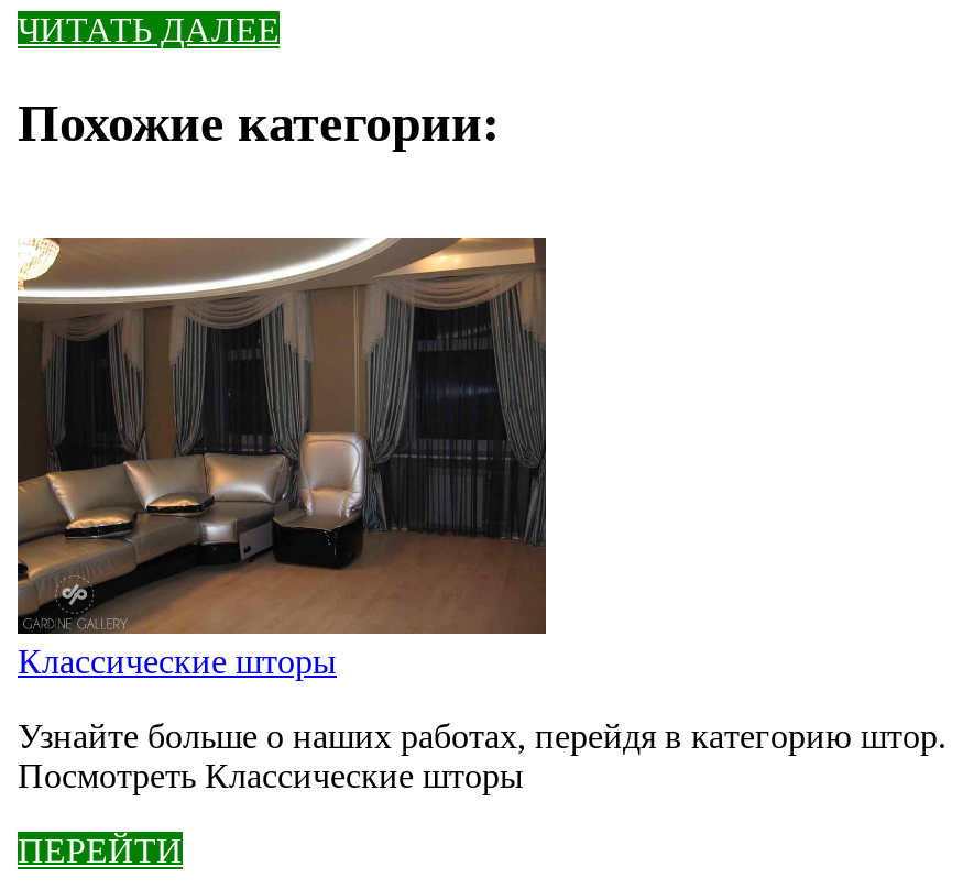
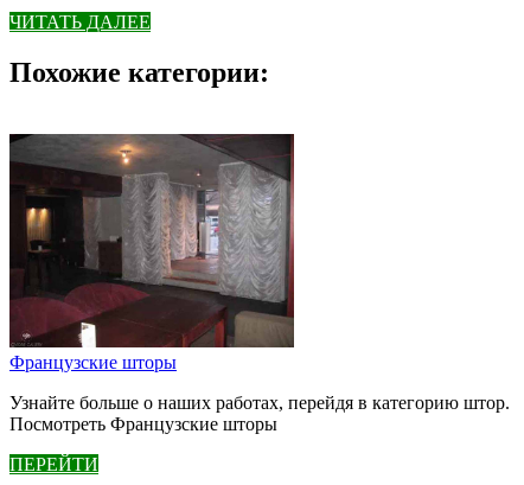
- [image]
- Классические шторы
+ [image]
+ Французские шторы

- Посмотреть Классические шторы
+ Посмотреть Французские шторы
